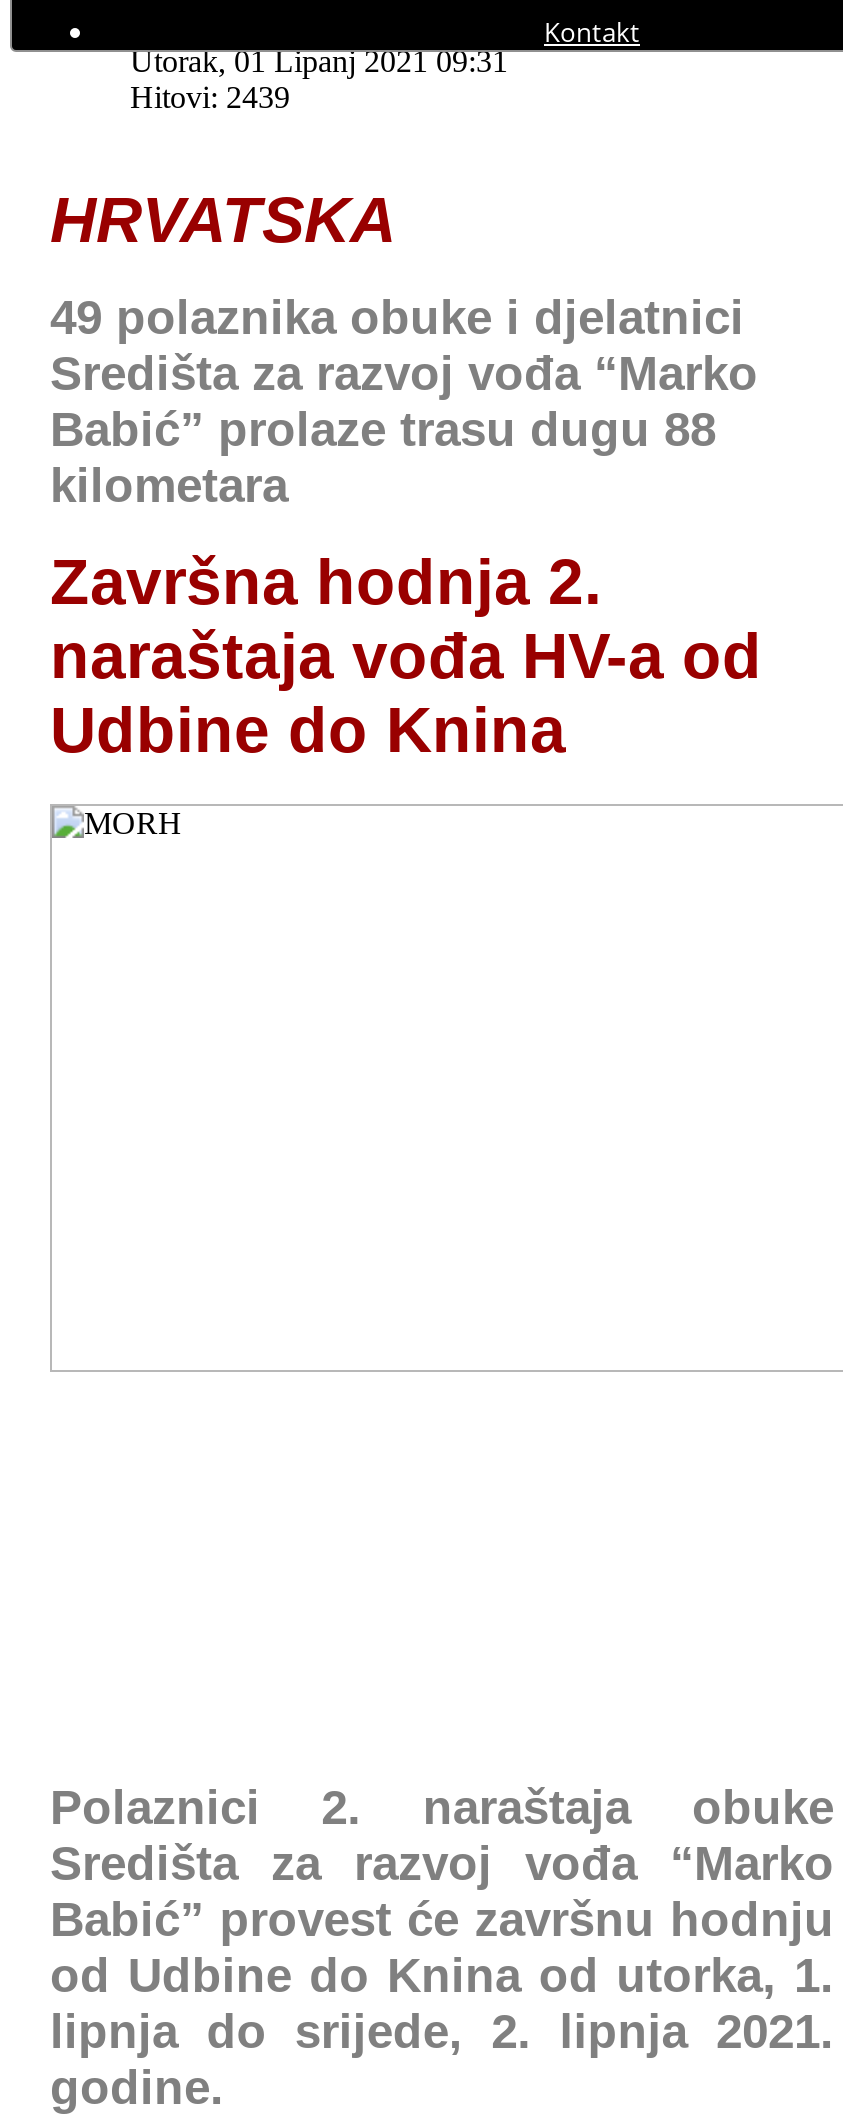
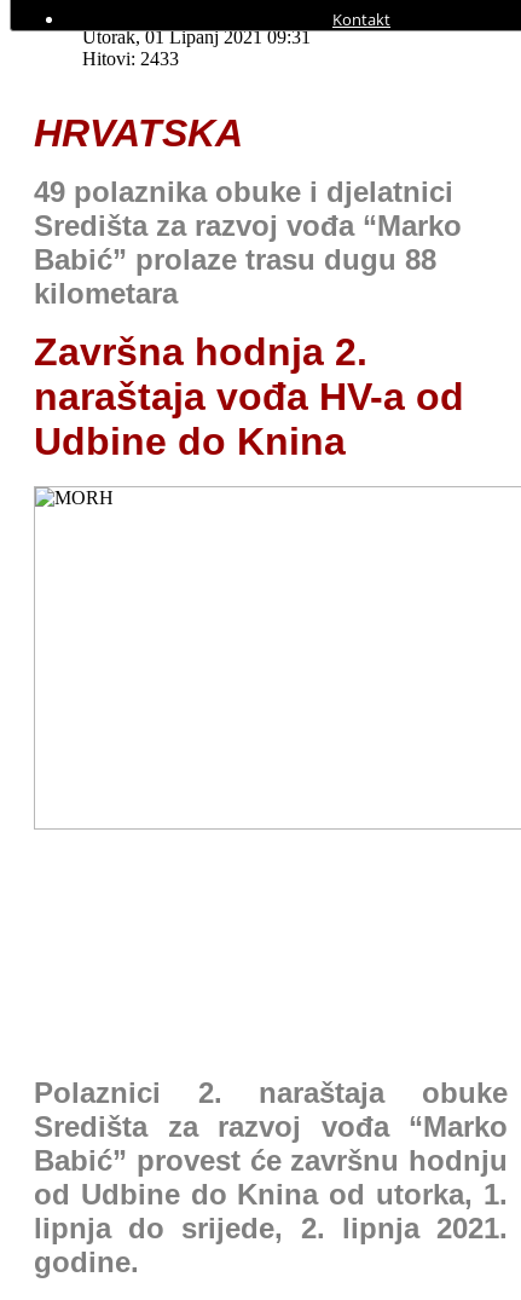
- Hitovi: 2439
+ Hitovi: 2433
